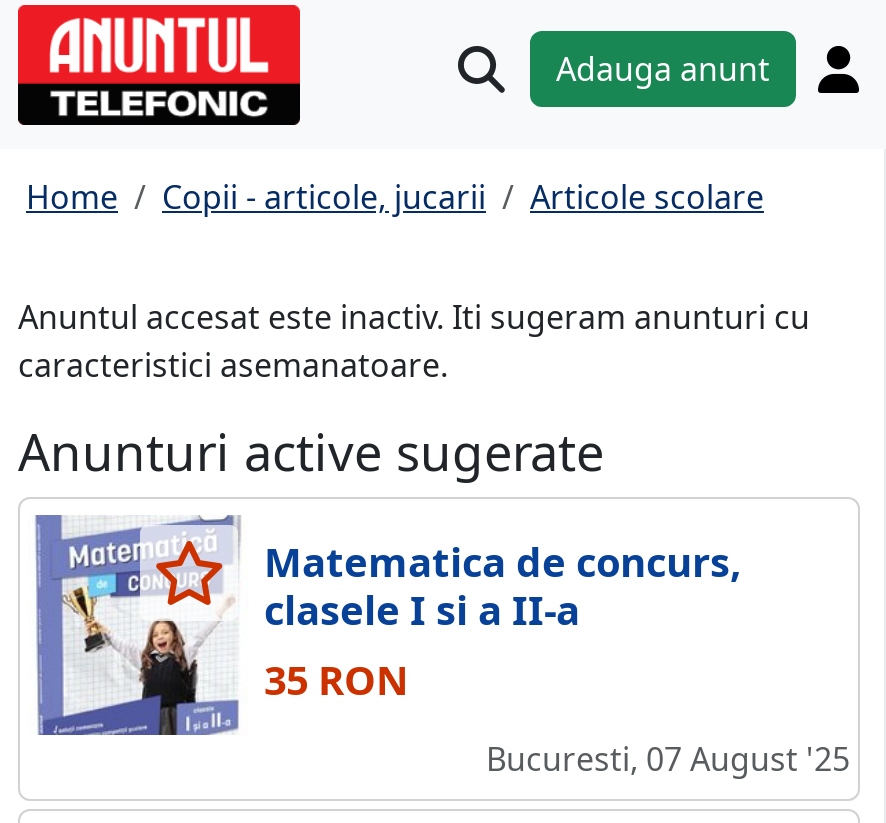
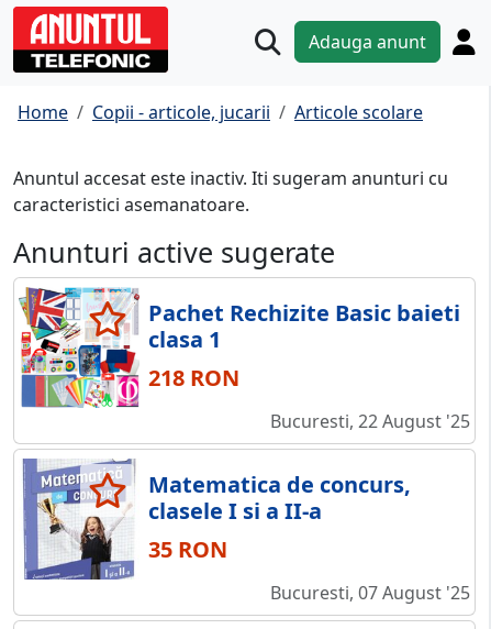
+ [image]
+ Pachet Rechizite Basic baieti
+ clasa 1
+ 218 RON
+ Bucuresti, 22 August '25
